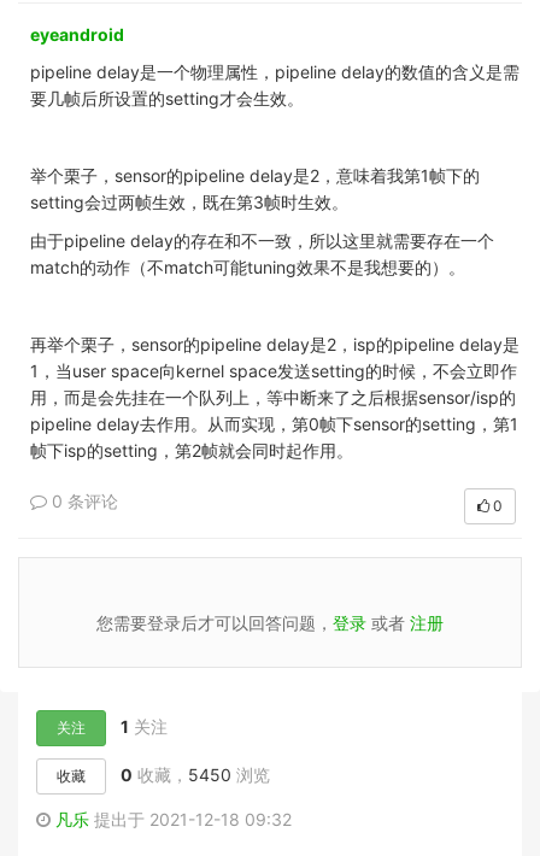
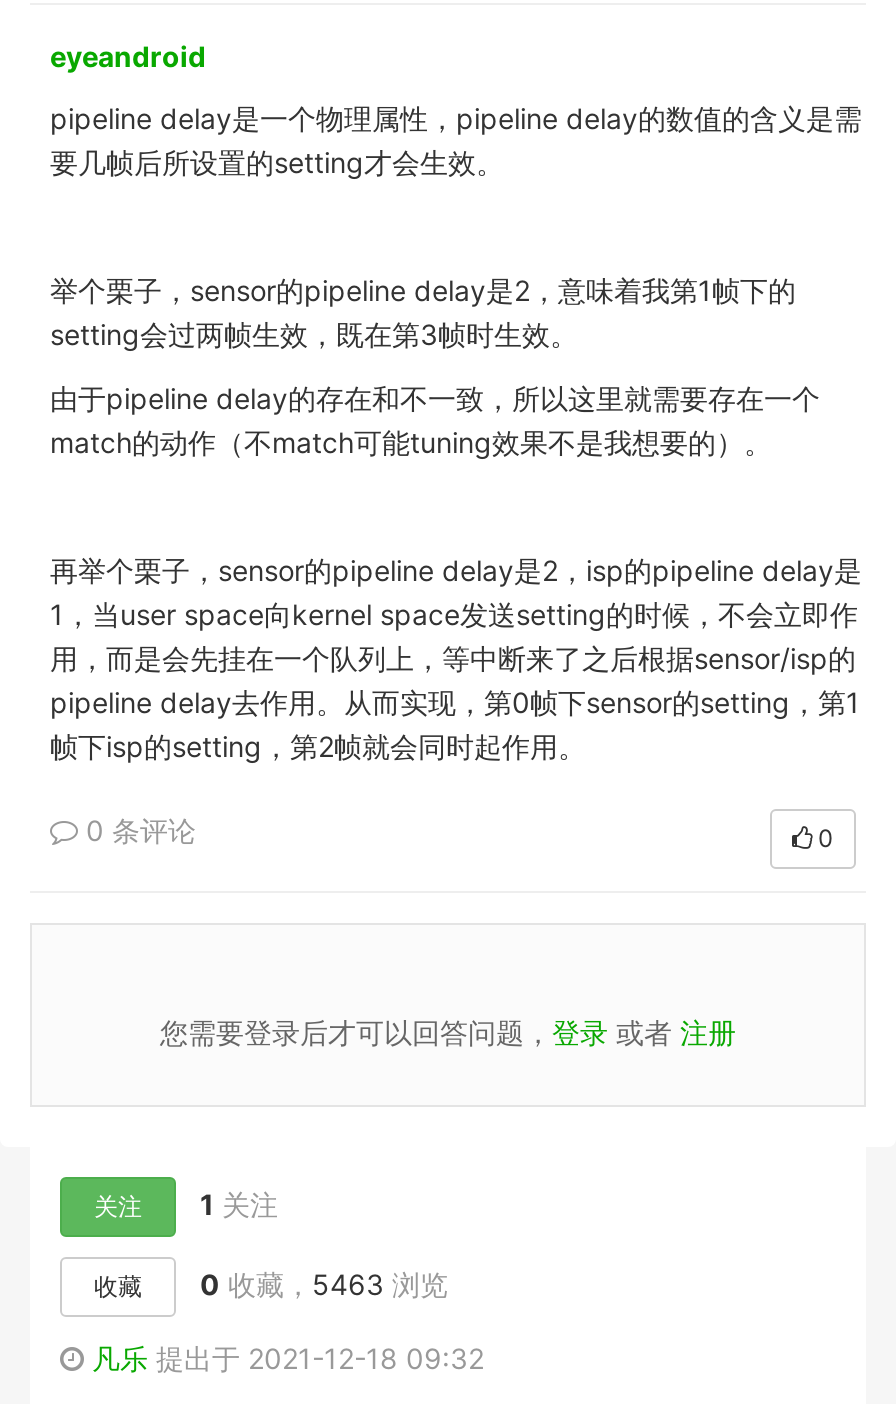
- 收藏 0收藏，5450浏览
+ 收藏 0收藏，5463浏览
